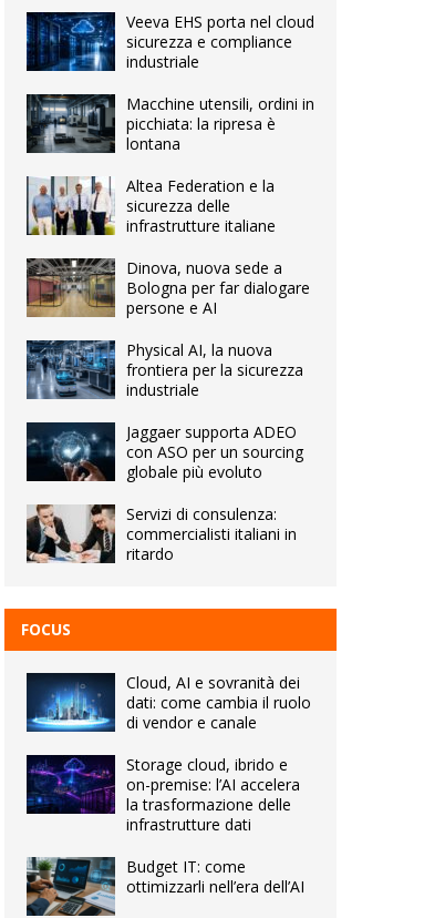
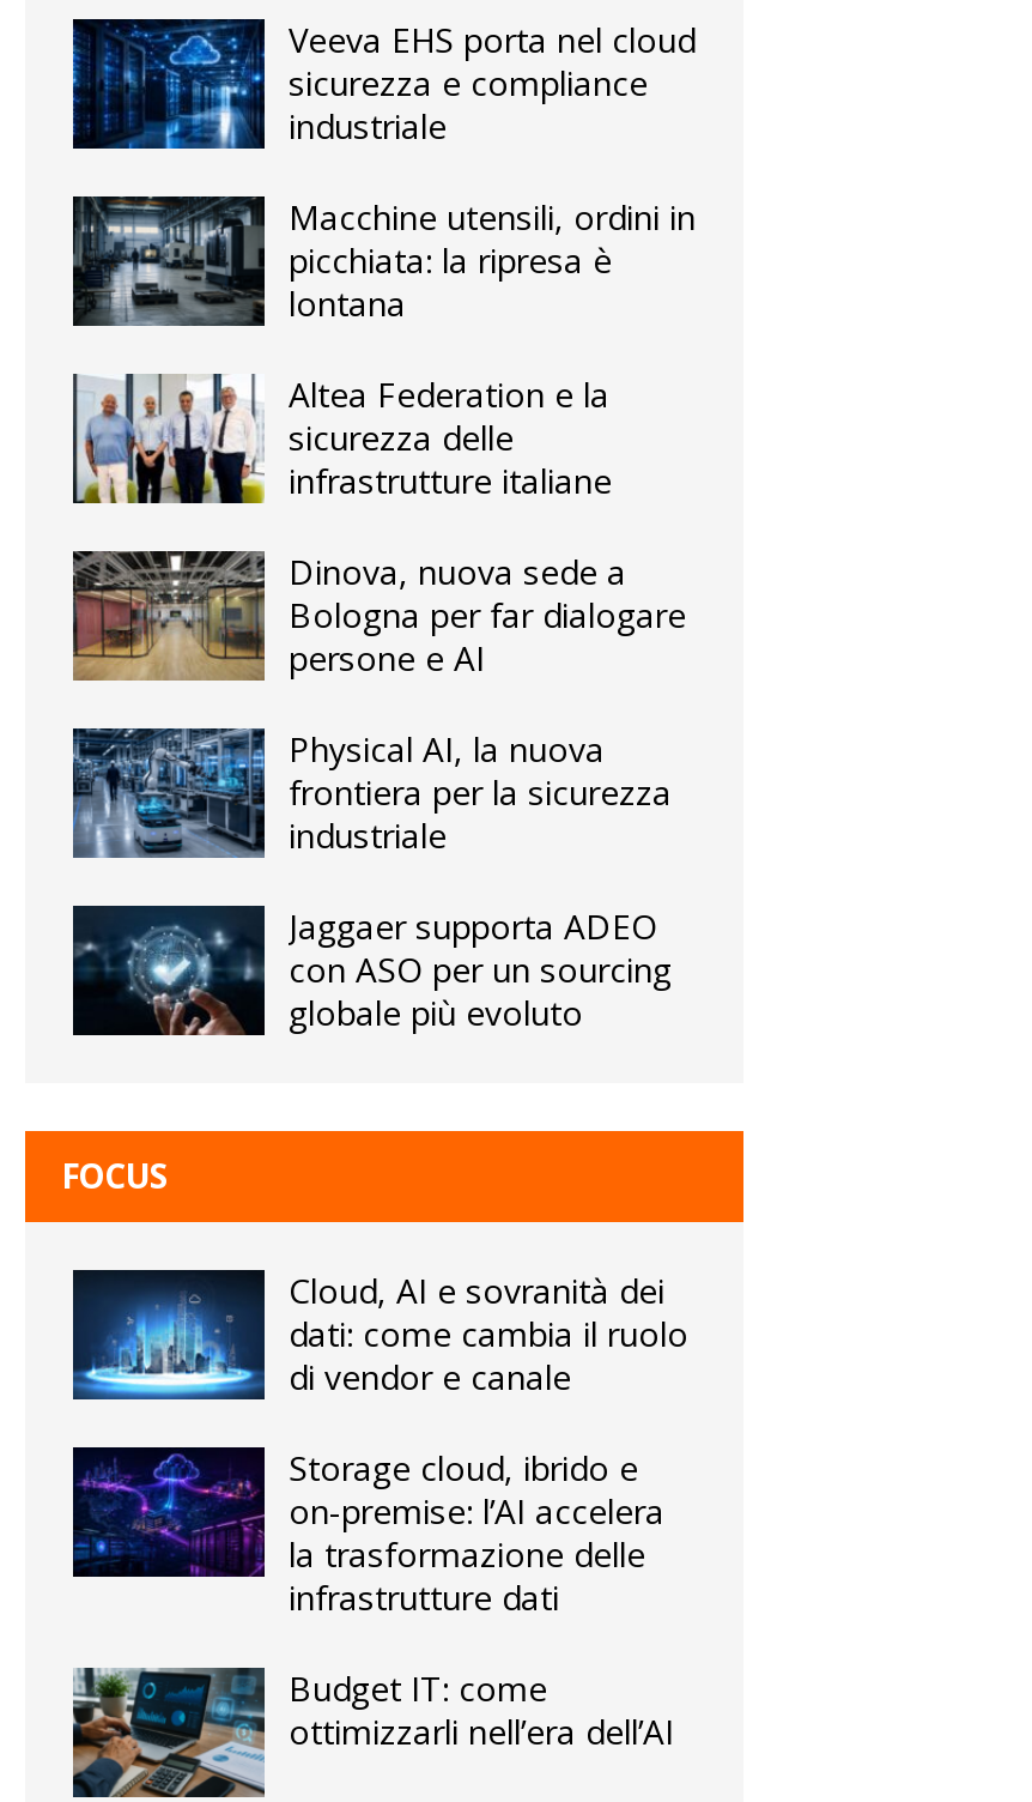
- [image]
- Servizi di consulenza:
- commercialisti italiani in
- ritardo
